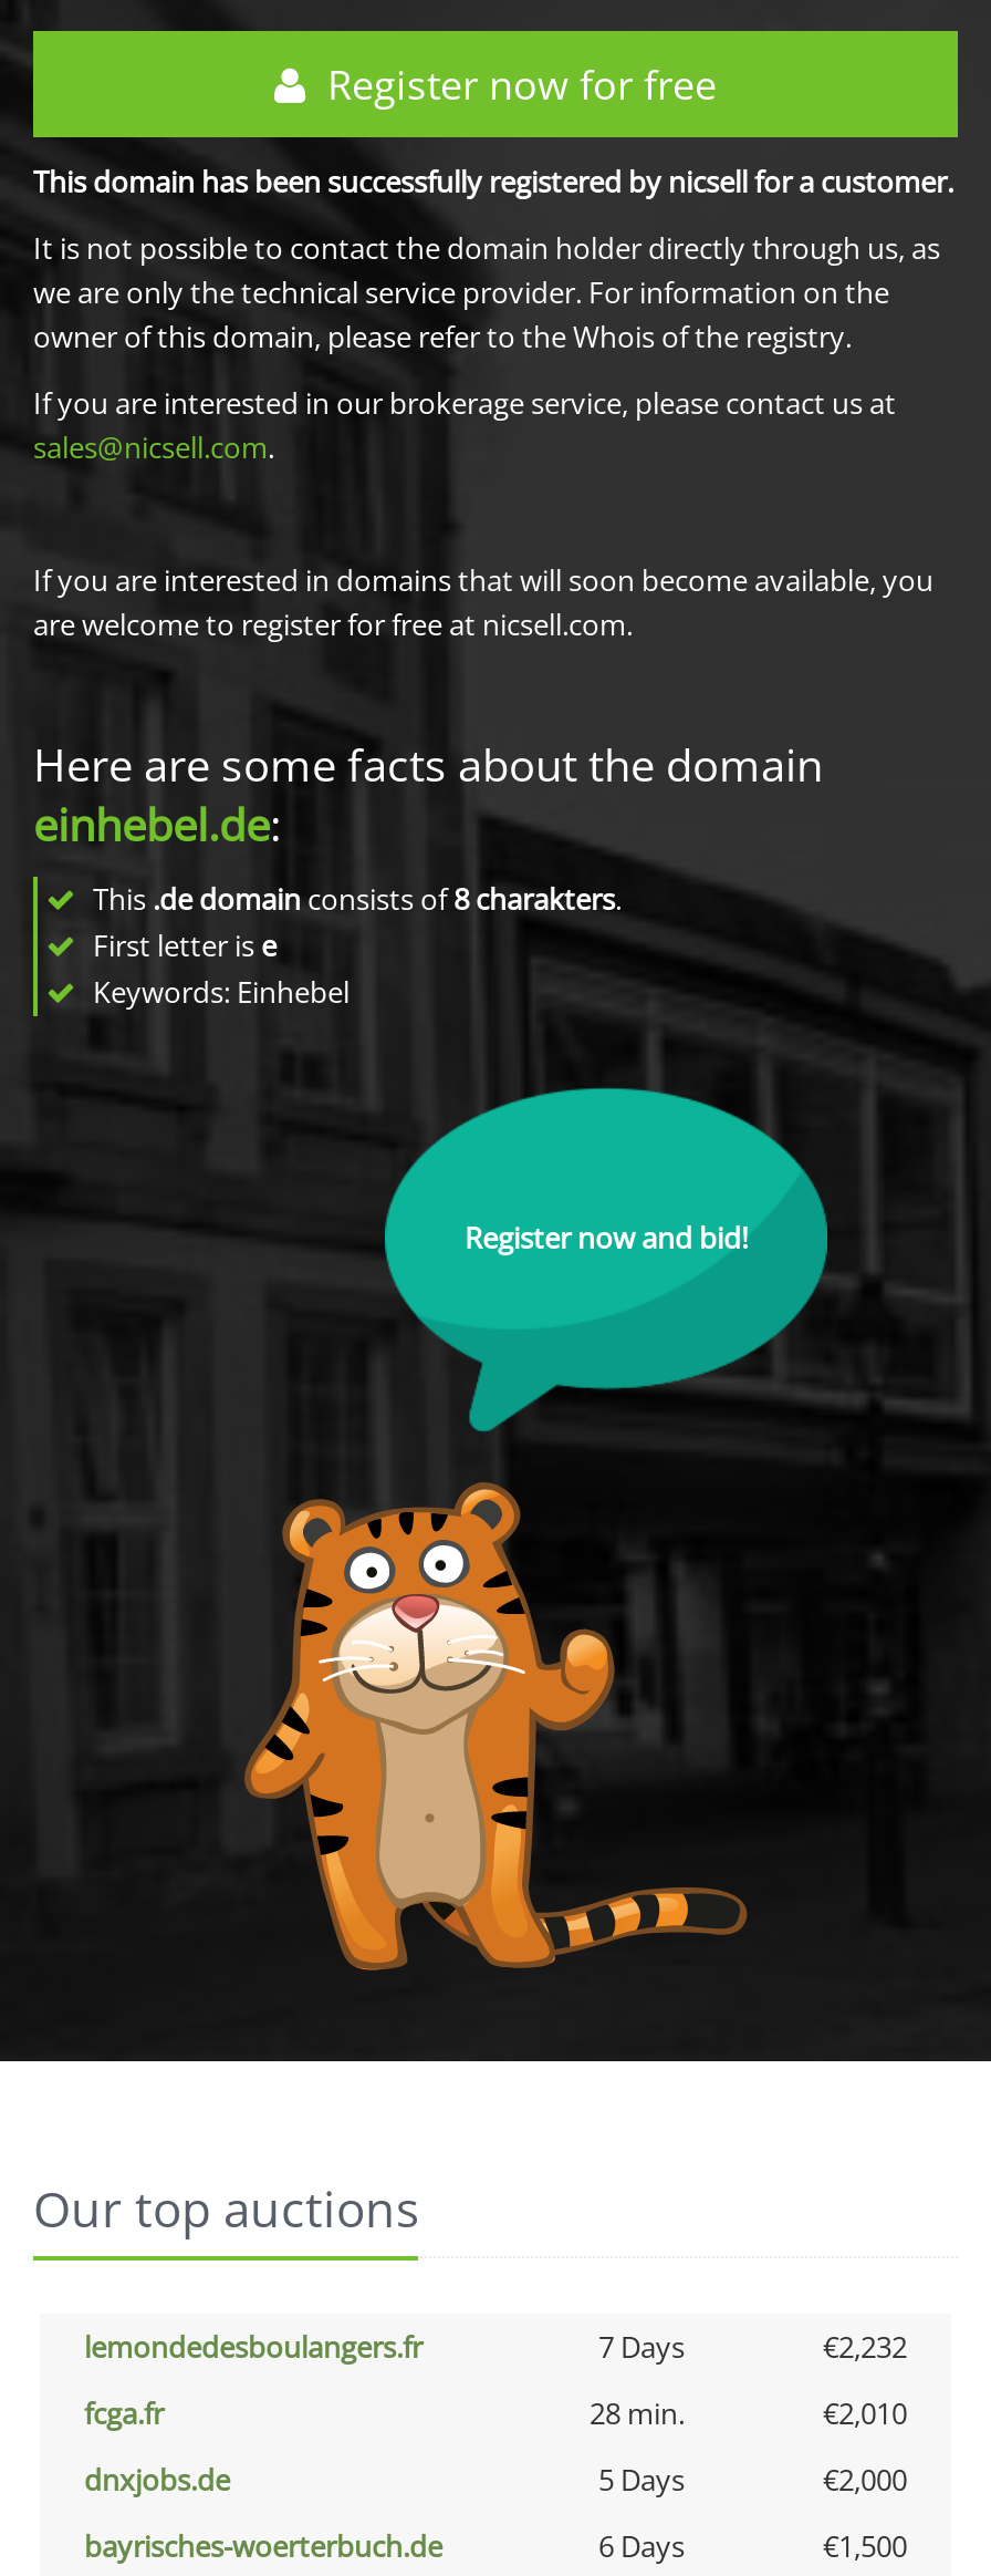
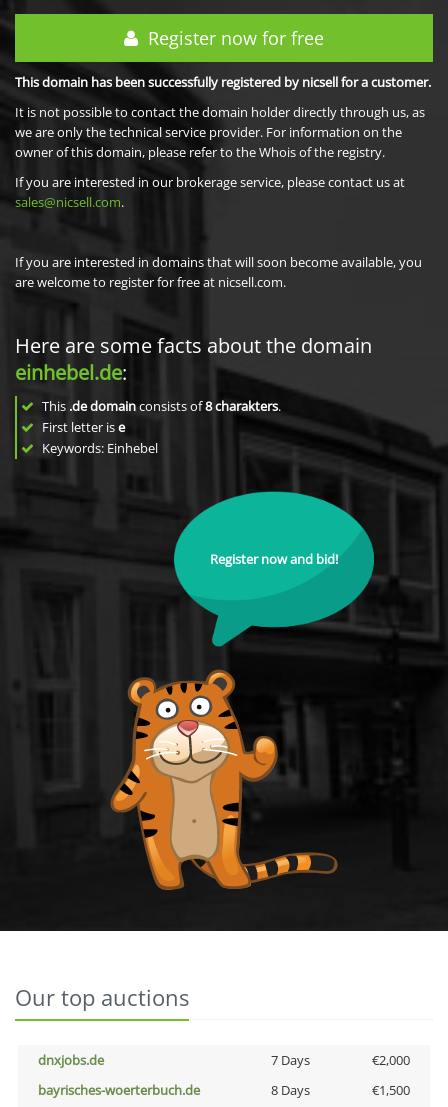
- lemondedesboulangers.fr
- 7 Days
- €2,232
- fcga.fr
- 28 min.
- €2,010

- 5 Days
+ 7 Days

- 6 Days
+ 8 Days
